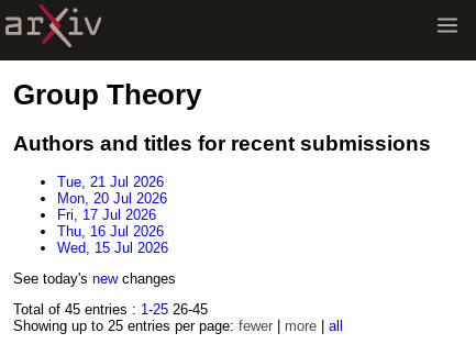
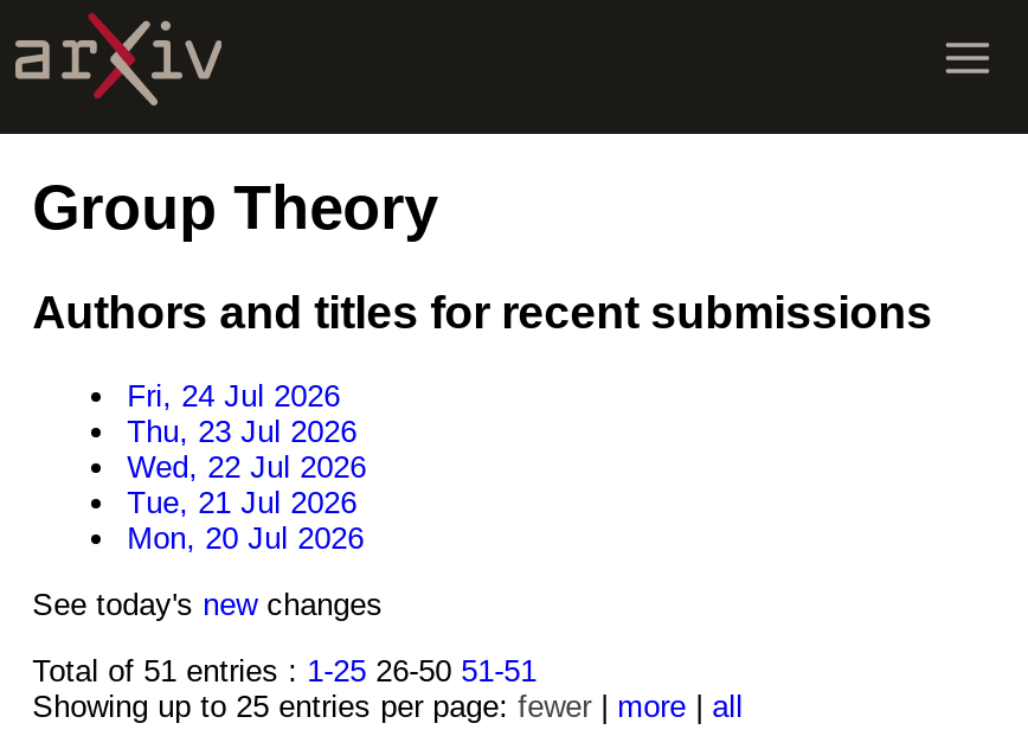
+ Fri, 24 Jul 2026
+ Thu, 23 Jul 2026
+ Wed, 22 Jul 2026

moved down: Tue, 21 Jul 2026 | Mon, 20 Jul 2026

- Fri, 17 Jul 2026
- Thu, 16 Jul 2026
- Wed, 15 Jul 2026

- Total of 45 entries : 1-25 26-45
+ Total of 51 entries : 1-25 26-50 51-51
